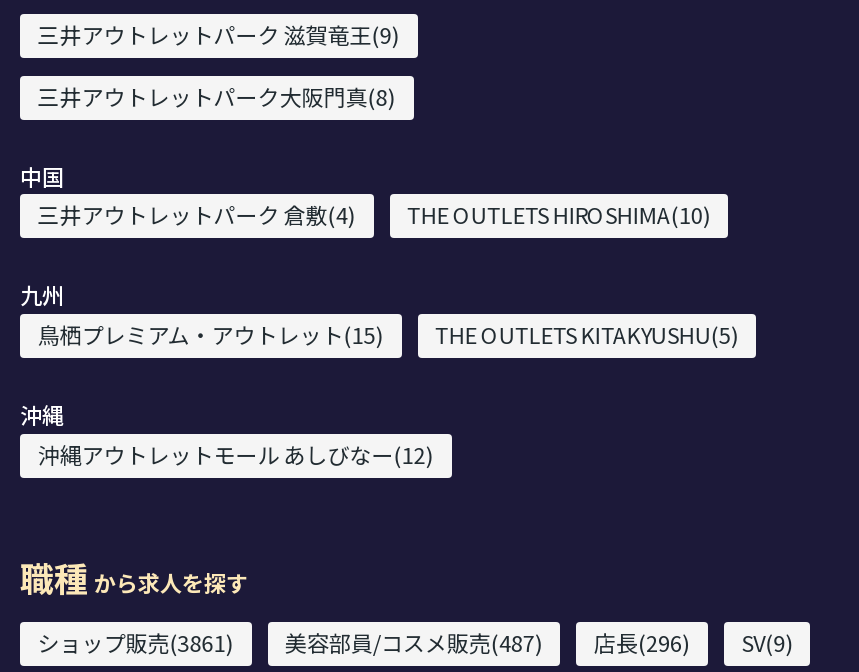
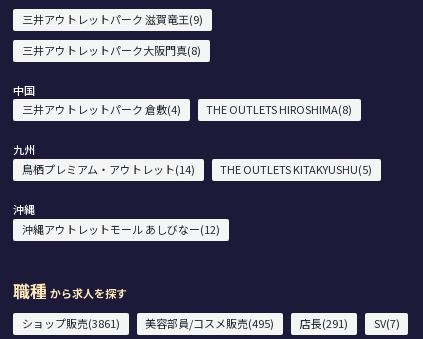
- THE OUTLETS HIROSHIMA(10)
+ THE OUTLETS HIROSHIMA(8)

- 鳥栖プレミアム・アウトレット(15)
+ 鳥栖プレミアム・アウトレット(14)

- 美容部員/コスメ販売(487)
- 店長(296)
- SV(9)
+ 美容部員/コスメ販売(495)
+ 店長(291)
+ SV(7)
